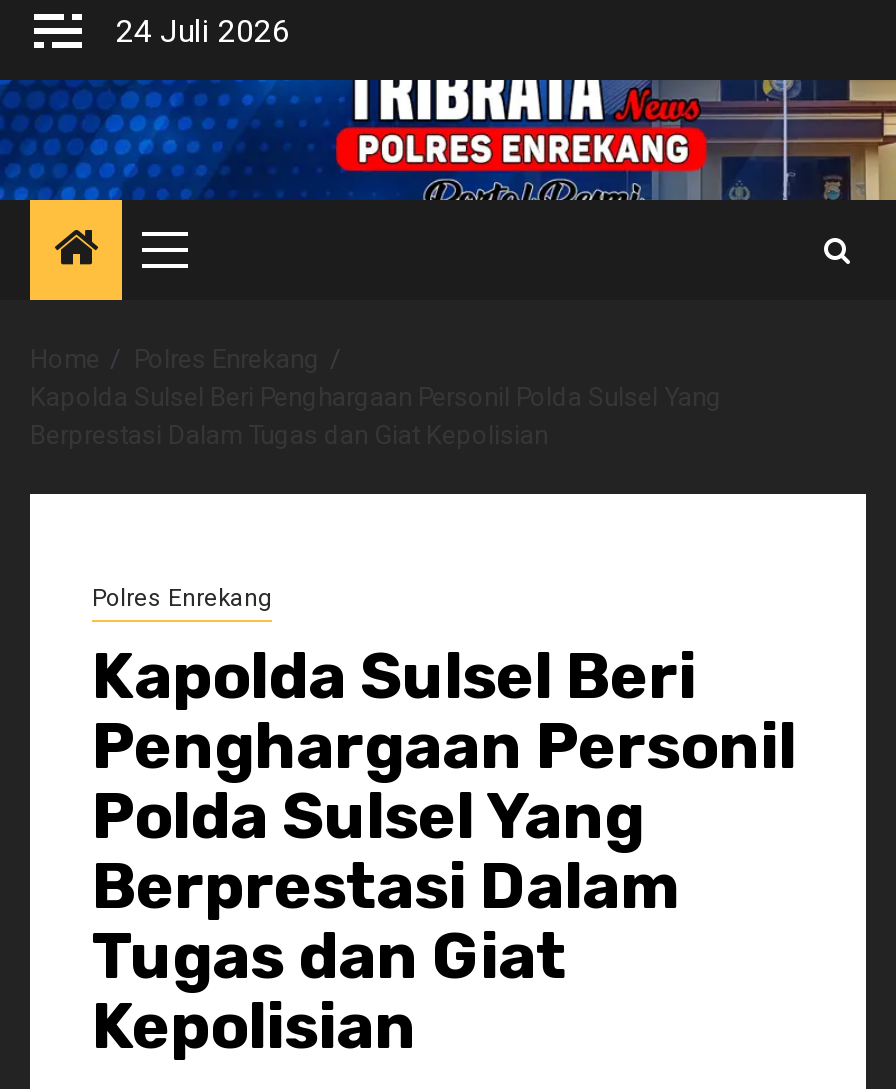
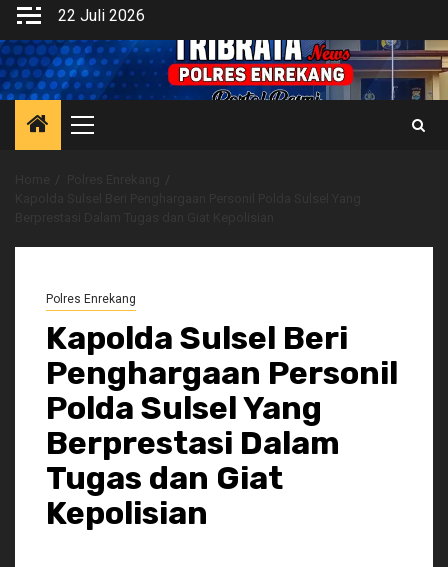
- 24 Juli 2026
+ 22 Juli 2026
